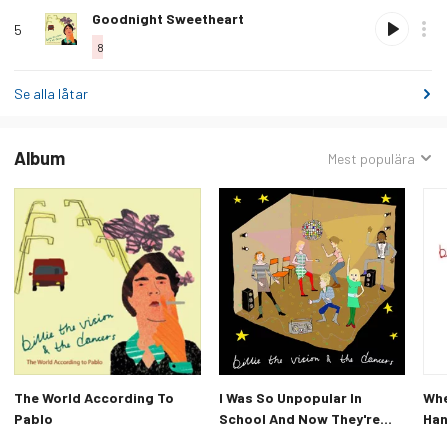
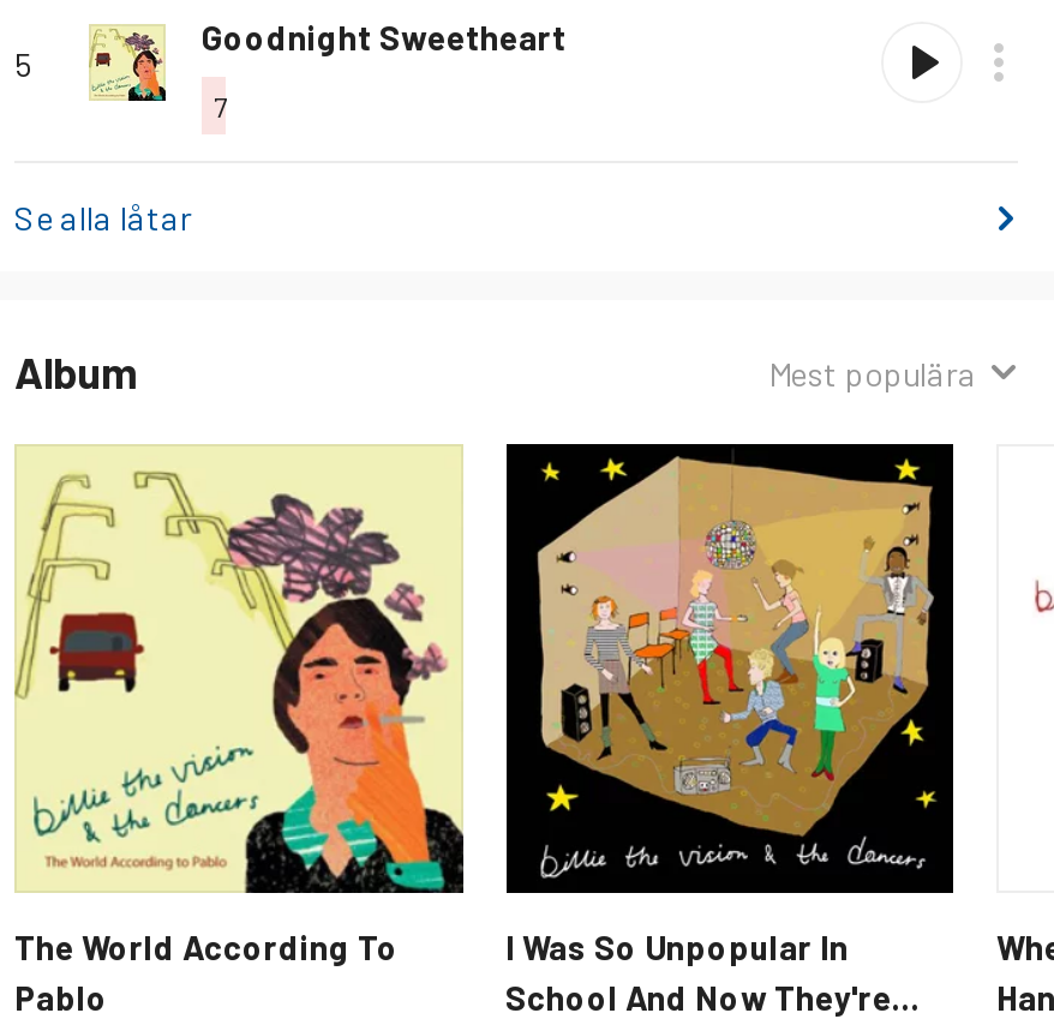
- 8
+ 7
